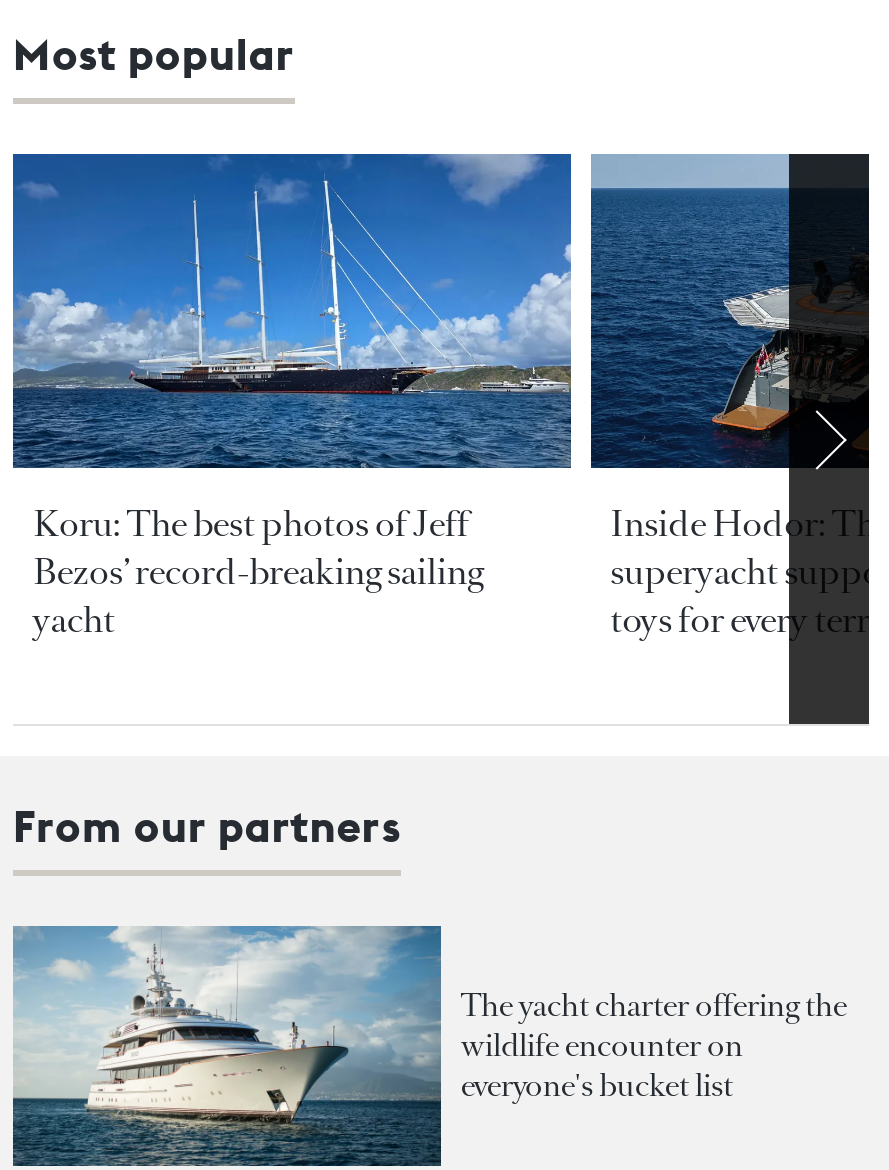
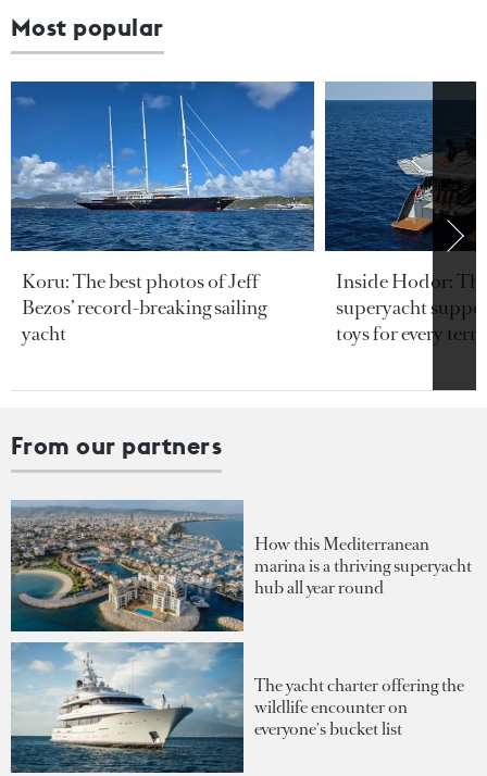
+ [image]
+ How this Mediterranean
+ marina is a thriving superyacht
+ hub all year round
